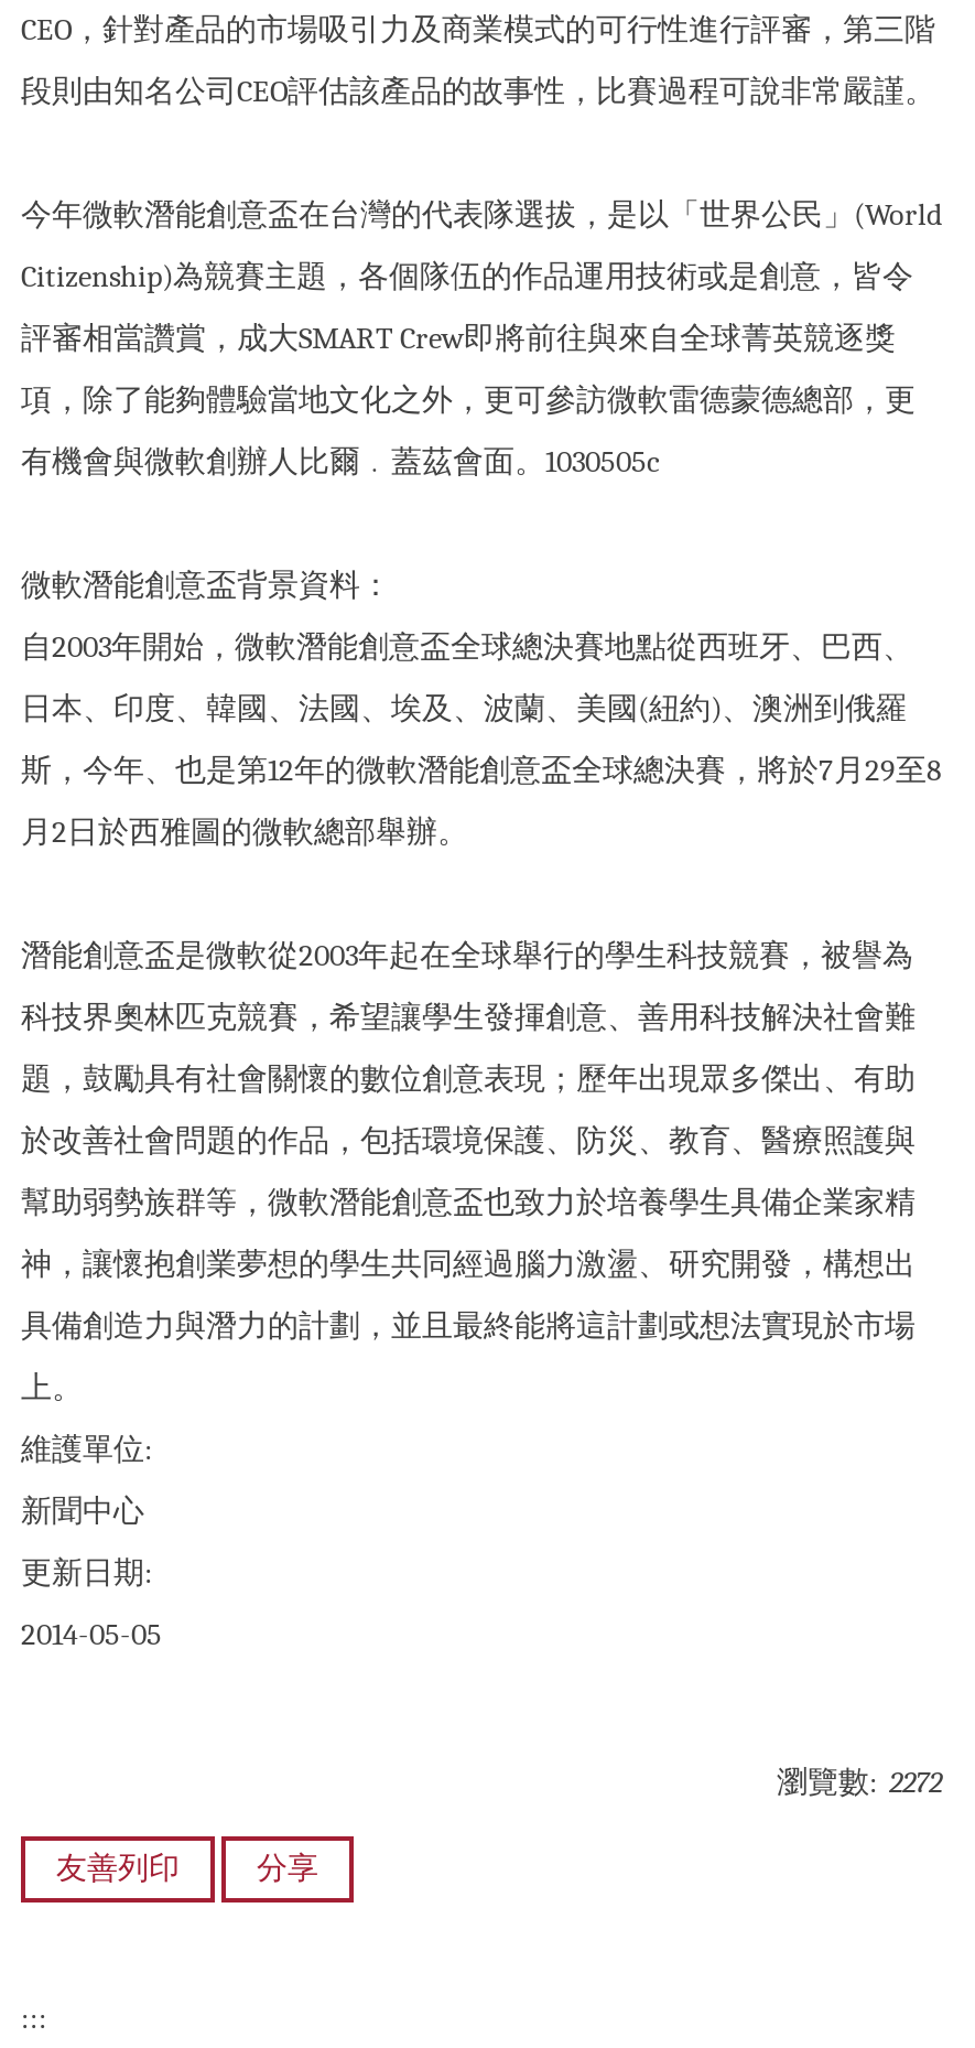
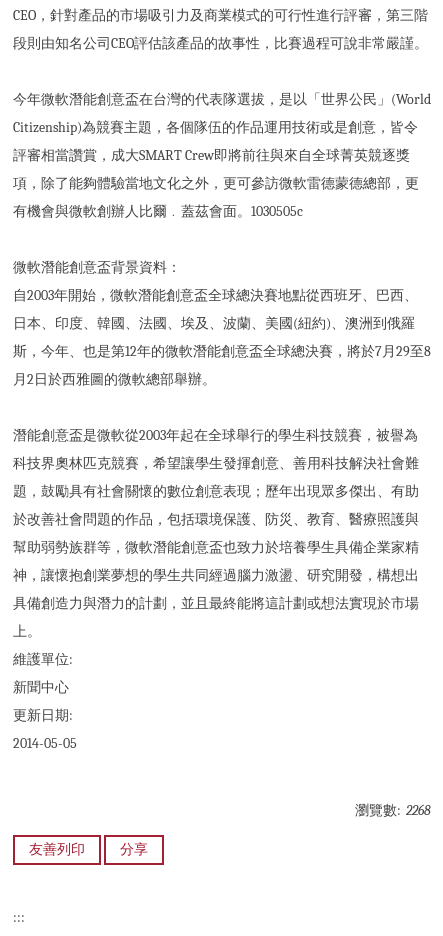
- 瀏覽數: 2272
+ 瀏覽數: 2268
